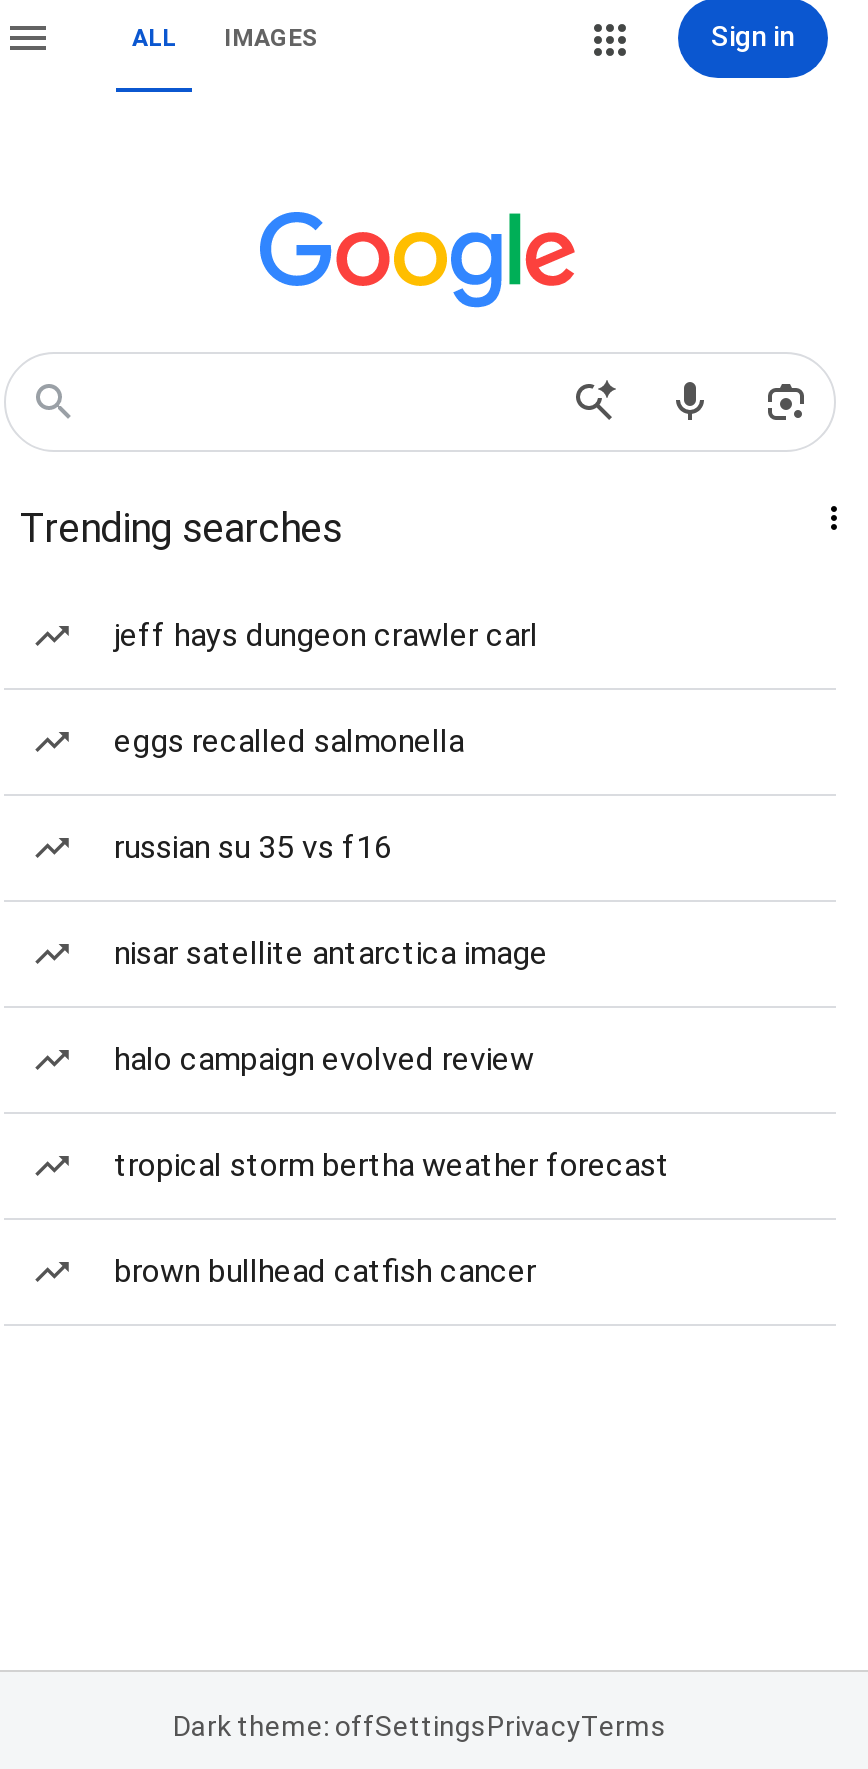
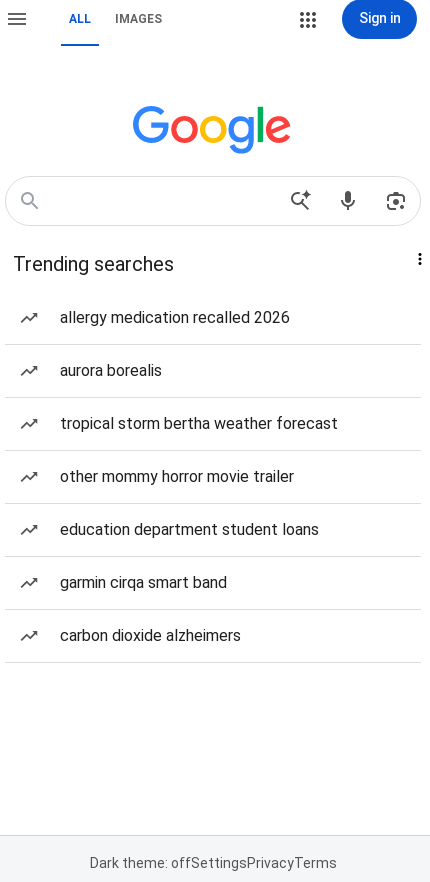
- jeff hays dungeon crawler carl
- eggs recalled salmonella
- russian su 35 vs f16
- nisar satellite antarctica image
- halo campaign evolved review
+ allergy medication recalled 2026
+ aurora borealis

moved up: tropical storm bertha weather forecast

- brown bullhead catfish cancer
+ other mommy horror movie trailer
+ education department student loans
+ garmin cirqa smart band
+ carbon dioxide alzheimers
